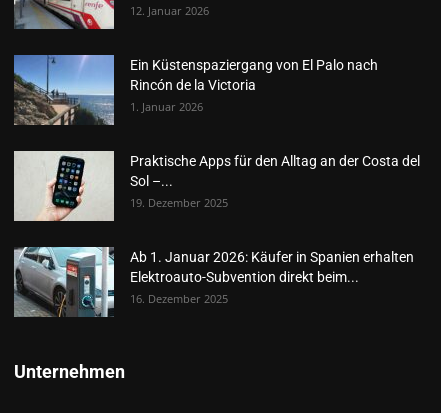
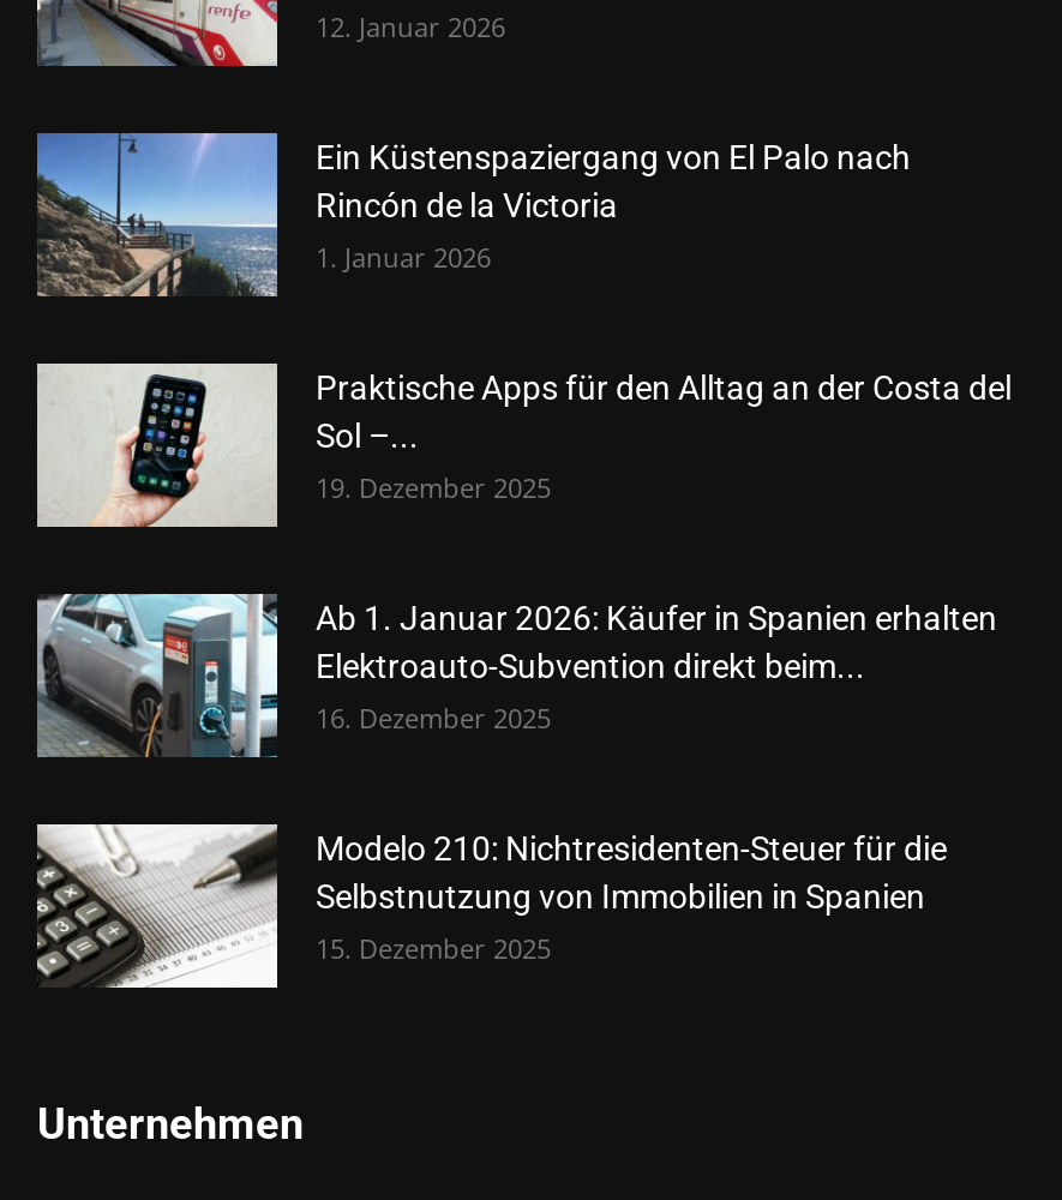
+ [image]
+ Modelo 210: Nichtresidenten-Steuer für die
+ Selbstnutzung von Immobilien in Spanien
+ 15. Dezember 2025
